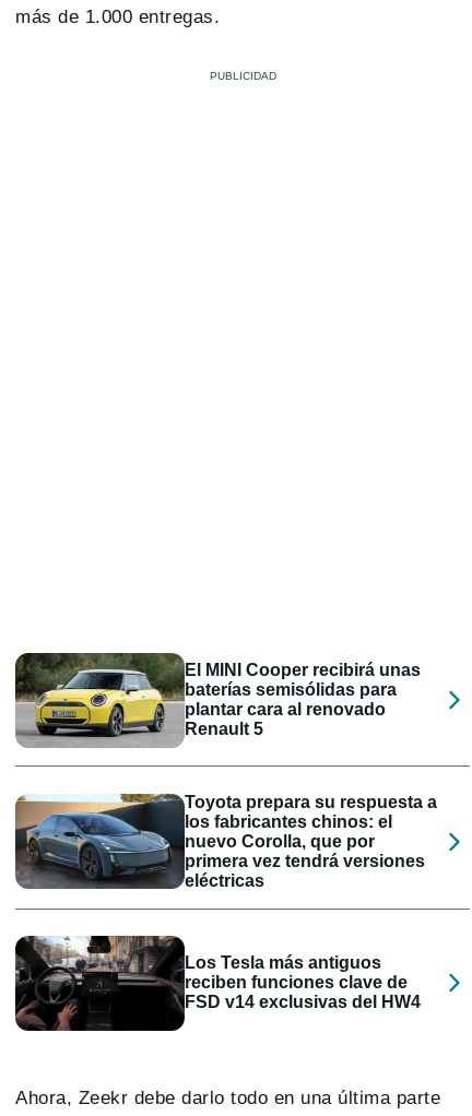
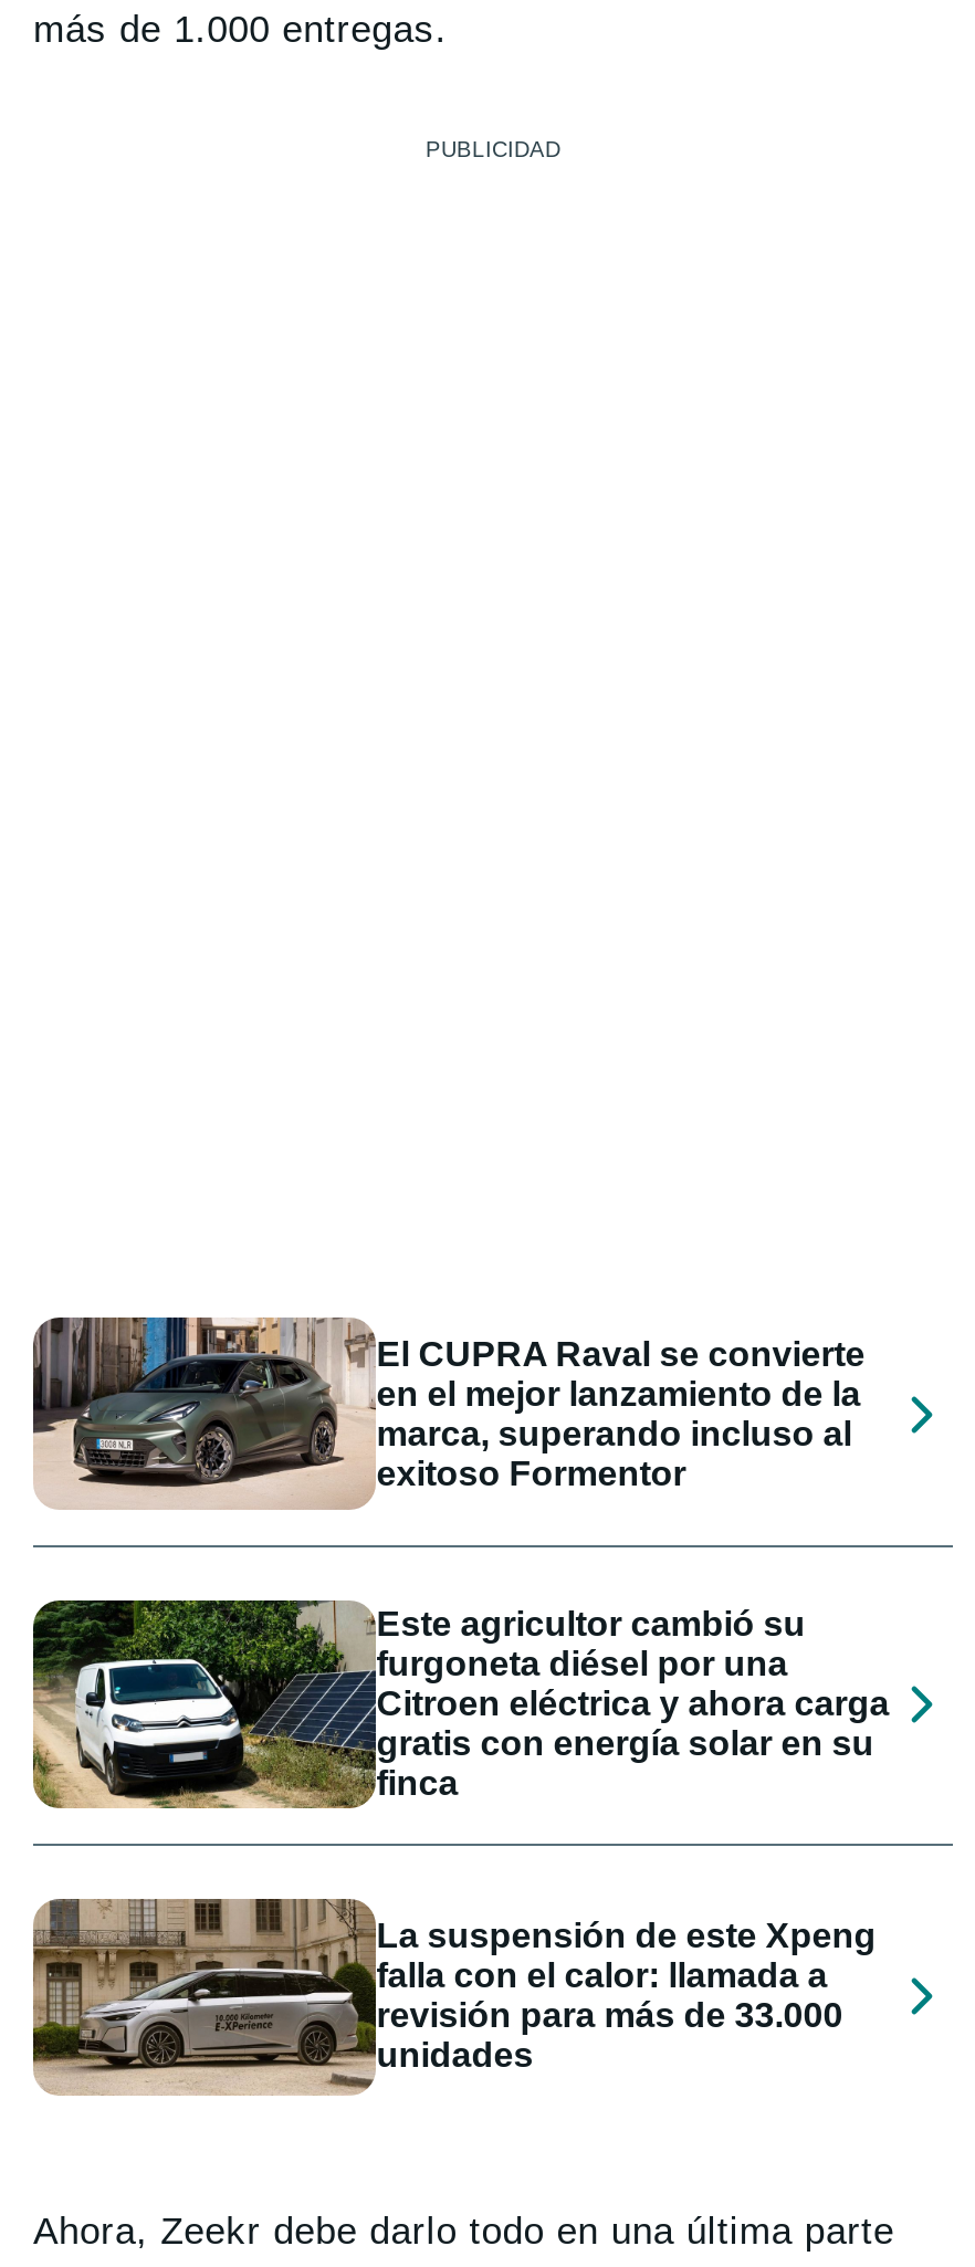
- [image]
- El MINI Cooper recibirá unas
- baterías semisólidas para
- plantar cara al renovado
- Renault 5
+ [image]
+ El CUPRA Raval se convierte
+ en el mejor lanzamiento de la
+ marca, superando incluso al
+ exitoso Formentor

- [image]
- Toyota prepara su respuesta a
- los fabricantes chinos: el
- nuevo Corolla, que por
- primera vez tendrá versiones
- eléctricas
+ [image]
+ Este agricultor cambió su
+ furgoneta diésel por una
+ Citroen eléctrica y ahora carga
+ gratis con energía solar en su
+ finca

- [image]
- Los Tesla más antiguos
- reciben funciones clave de
- FSD v14 exclusivas del HW4
+ [image]
+ La suspensión de este Xpeng
+ falla con el calor: llamada a
+ revisión para más de 33.000
+ unidades
